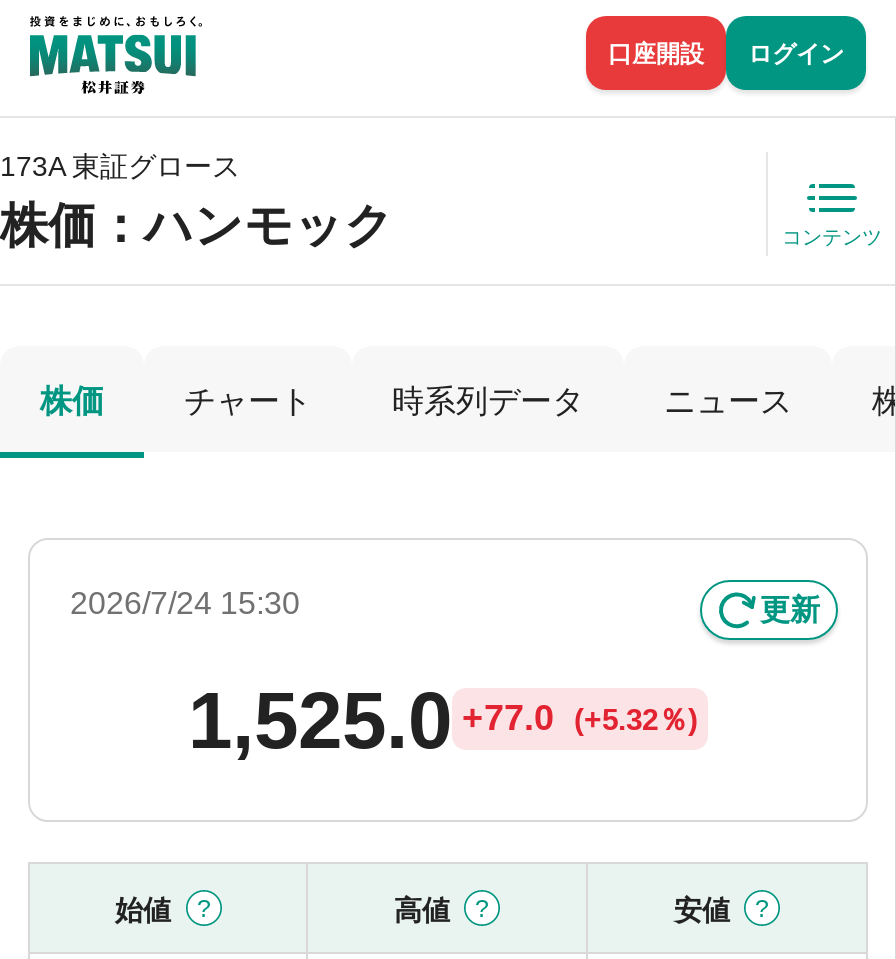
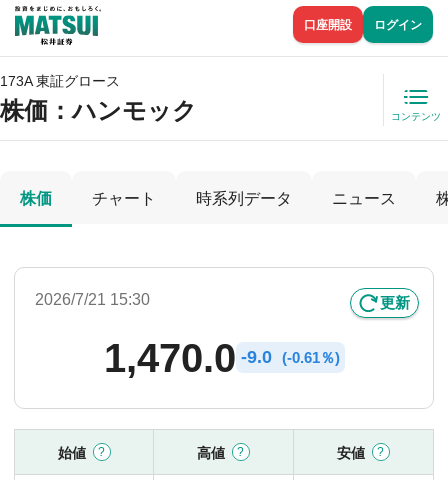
- 2026/7/24 15:30
+ 2026/7/21 15:30

- 1,525.0 +77.0 (+5.32％)
+ 1,470.0 -9.0 (-0.61％)
